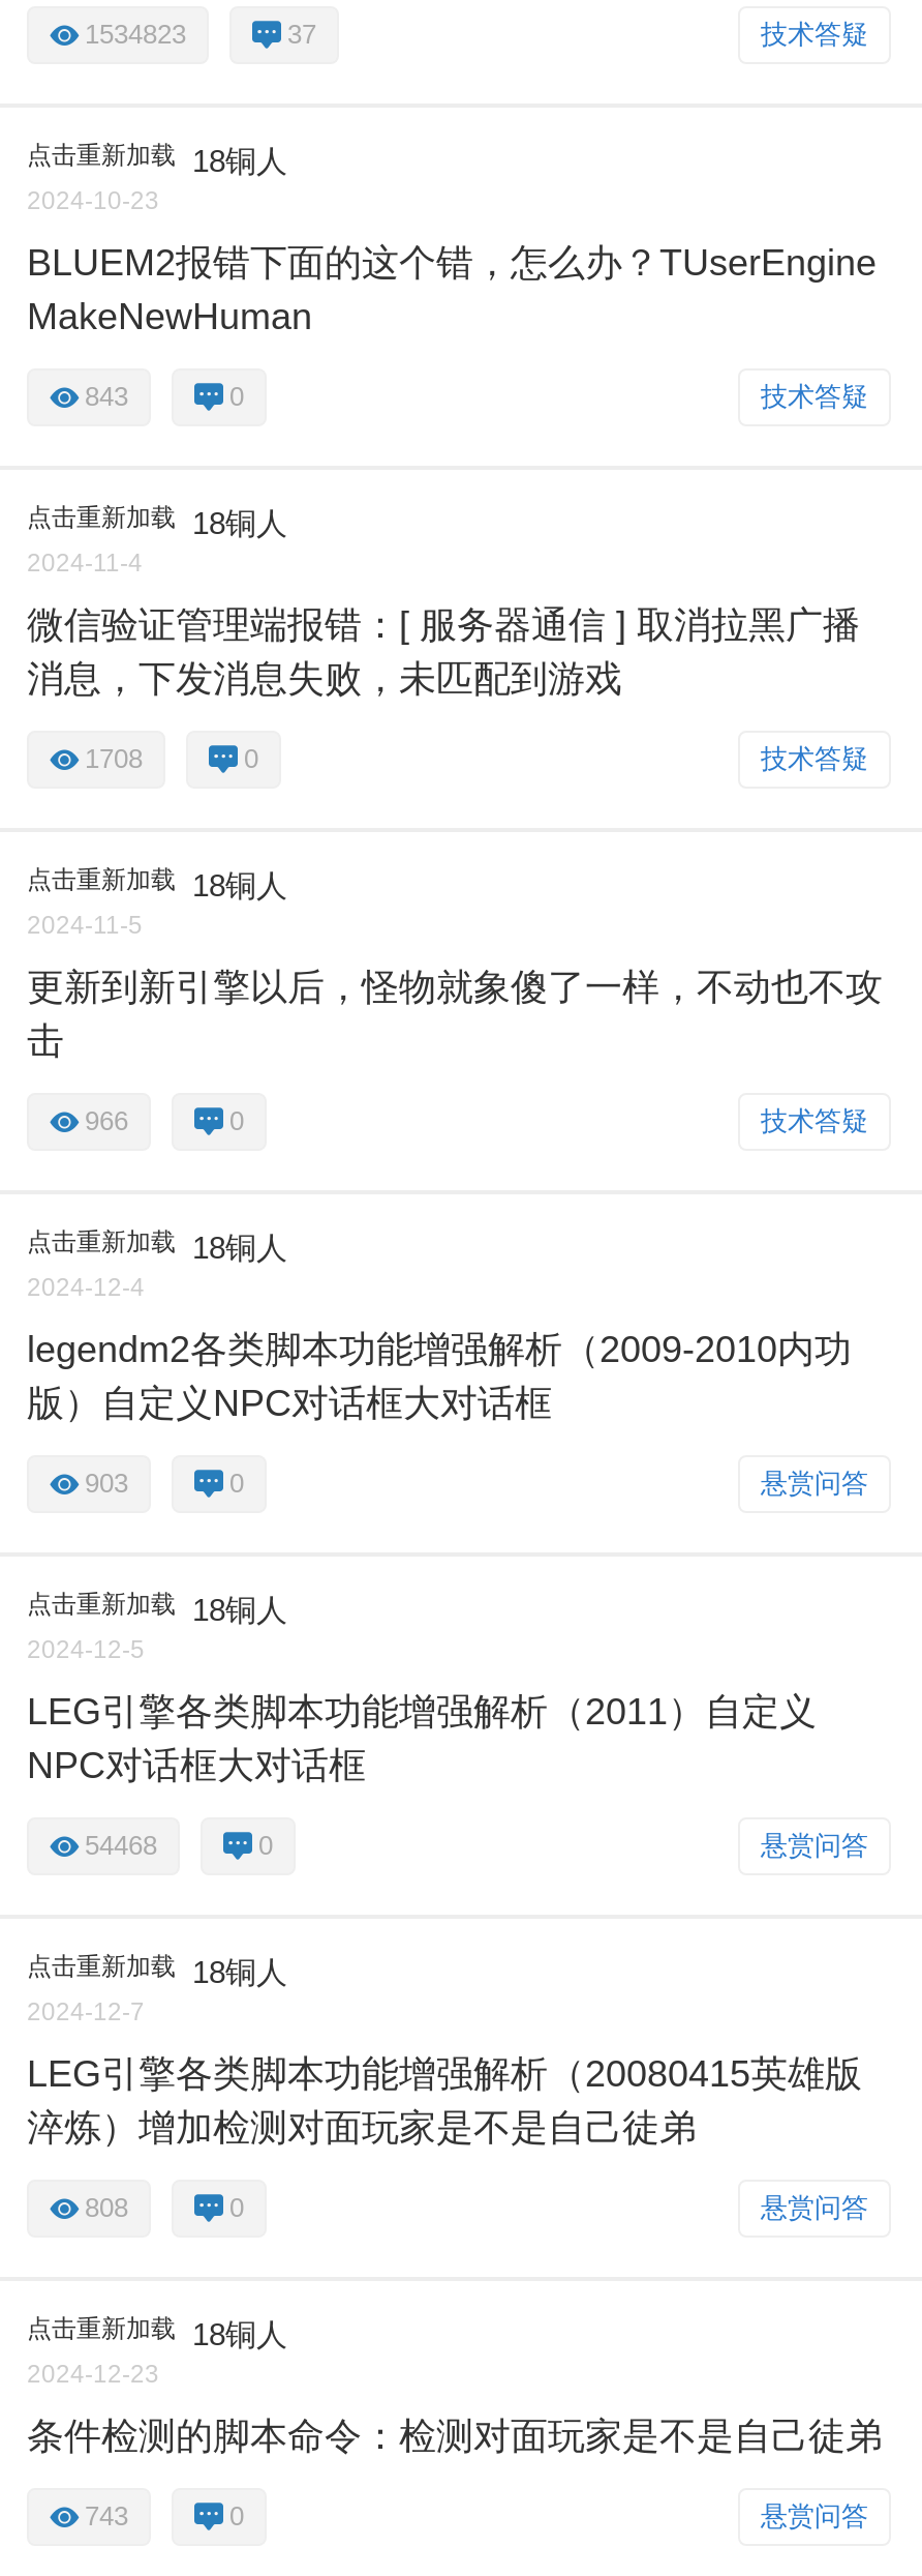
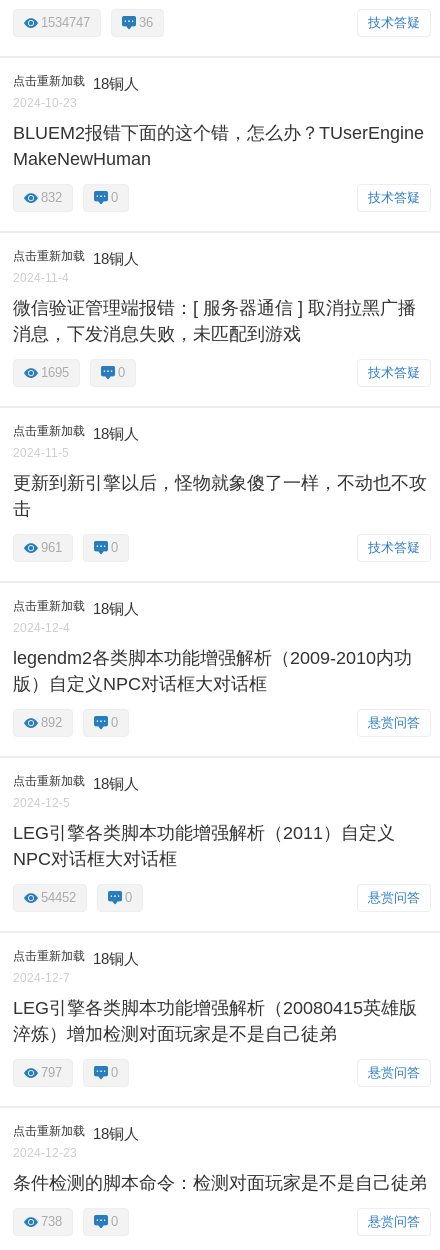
- 1534823
+ 1534747

- 37
+ 36

- 843
+ 832

- 1708
+ 1695

- 966
+ 961

- 903
+ 892

- 54468
+ 54452

- 808
+ 797

- 743
+ 738
